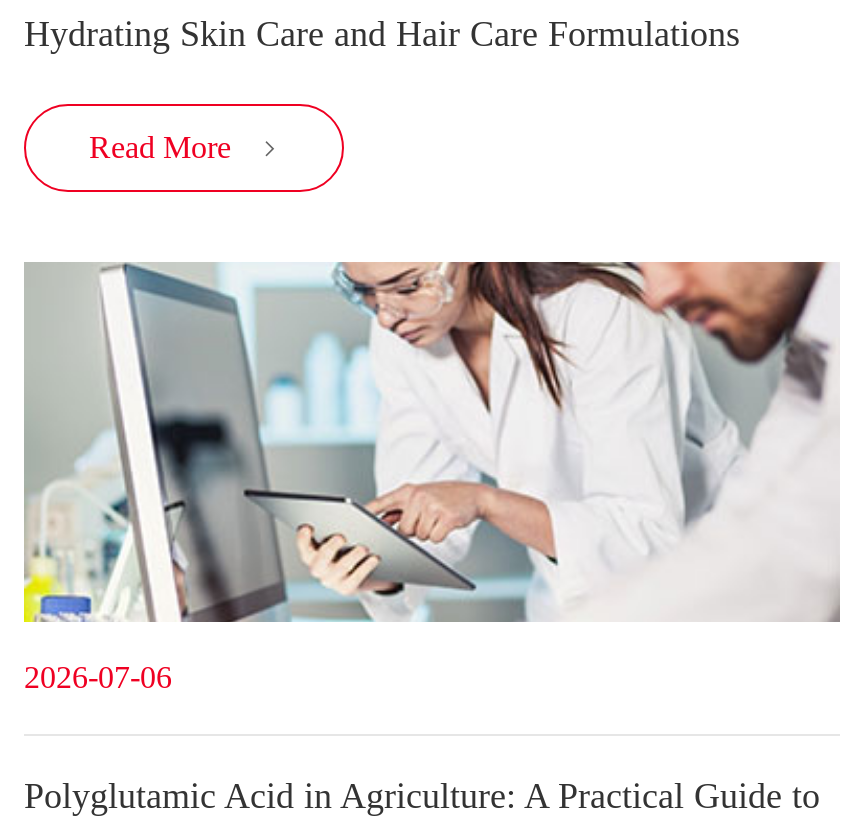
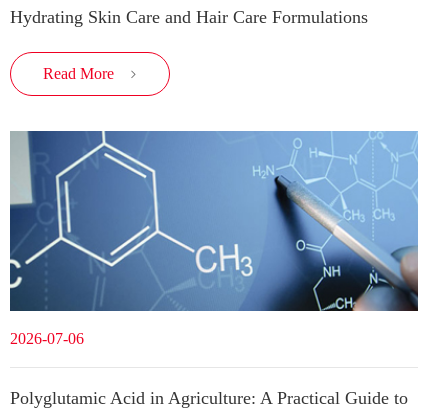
- [image]
+ [image]
